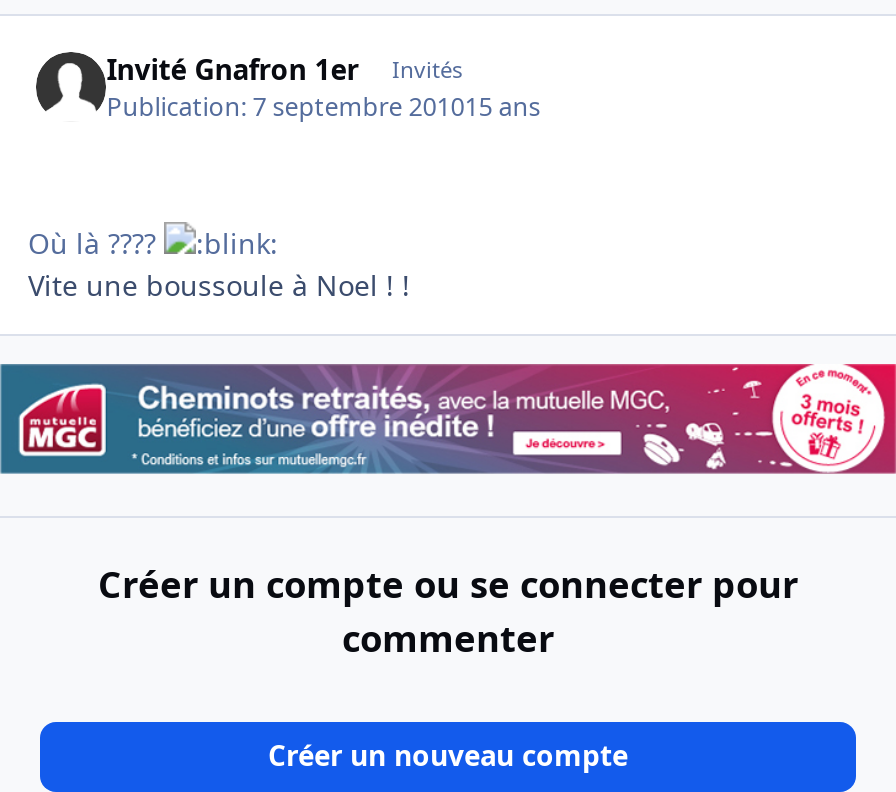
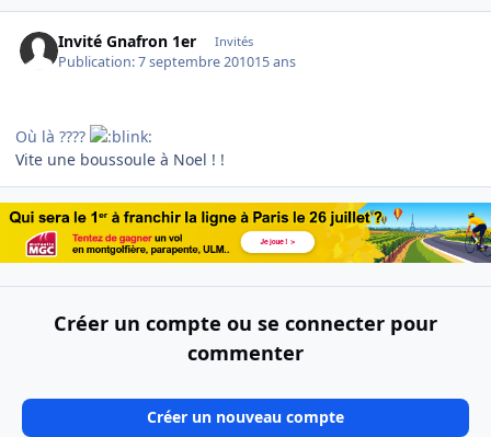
- [image]
+ [image]
